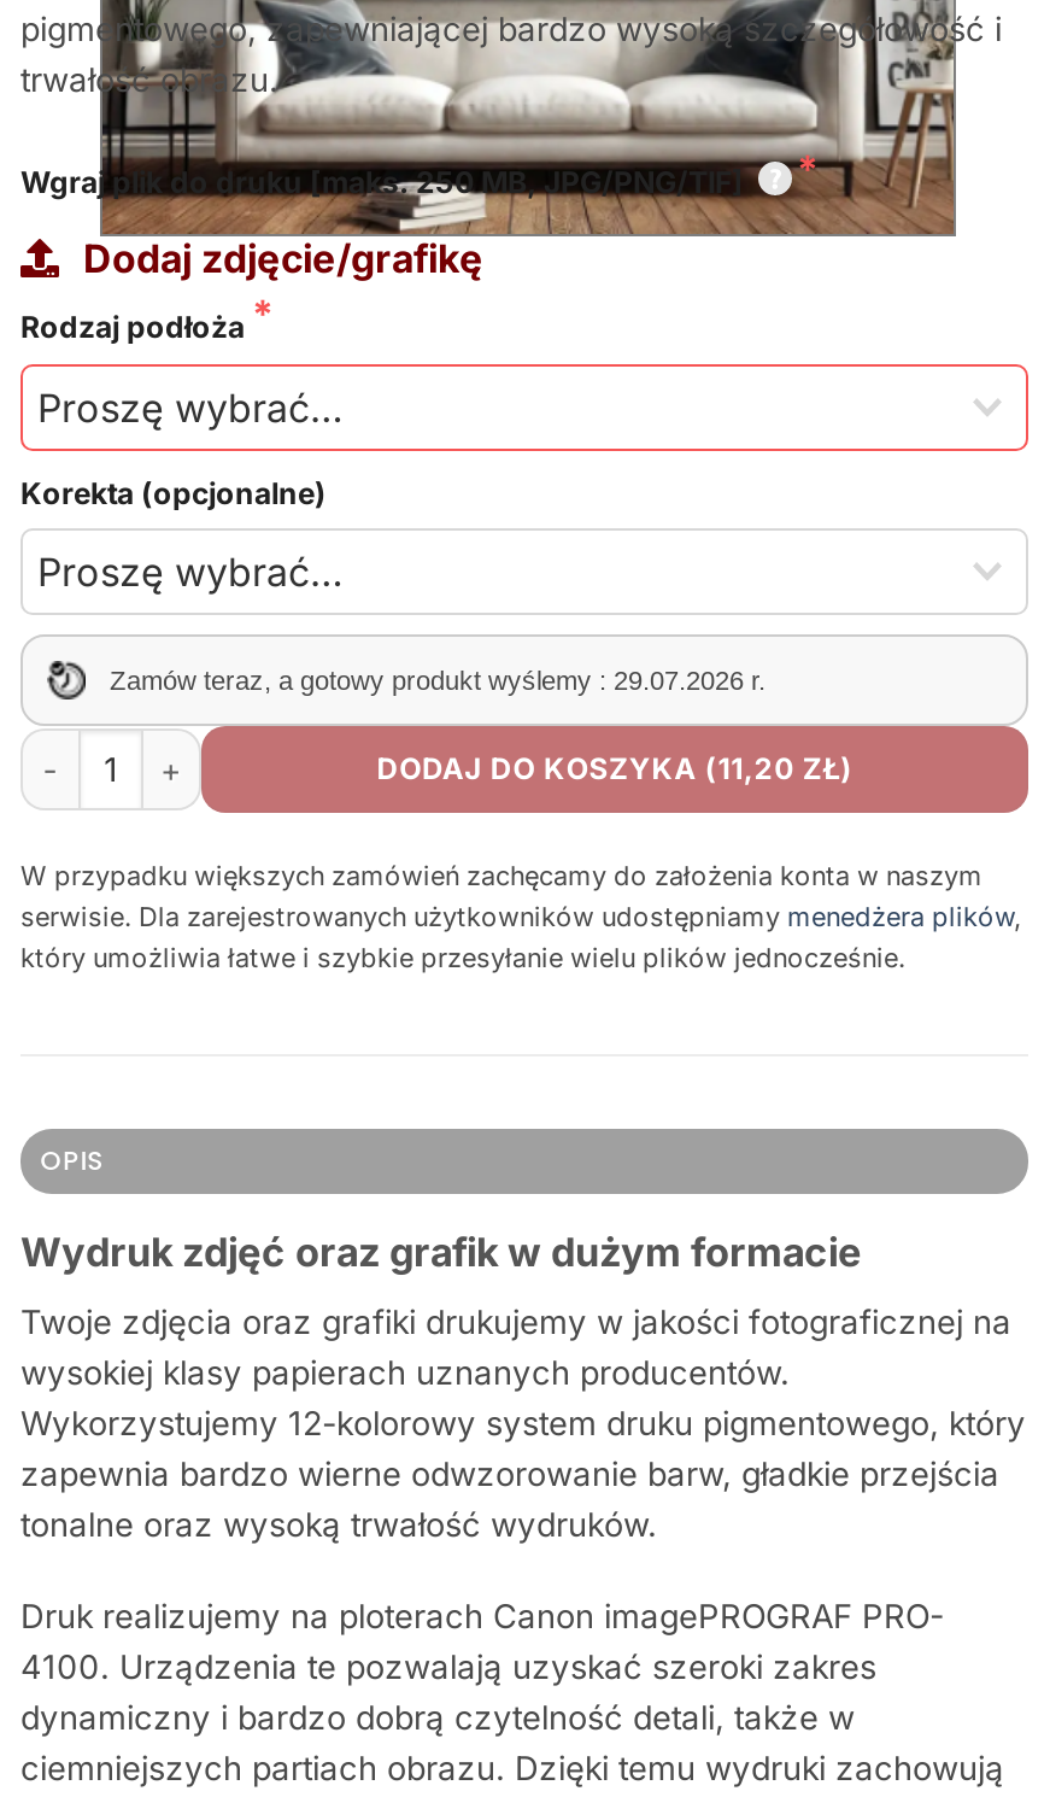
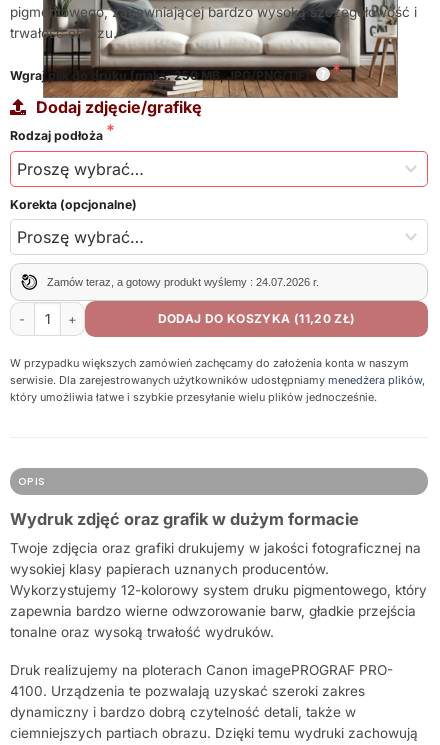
- Zamów teraz, a gotowy produkt wyślemy : 29.07.2026 r.
+ Zamów teraz, a gotowy produkt wyślemy : 24.07.2026 r.
